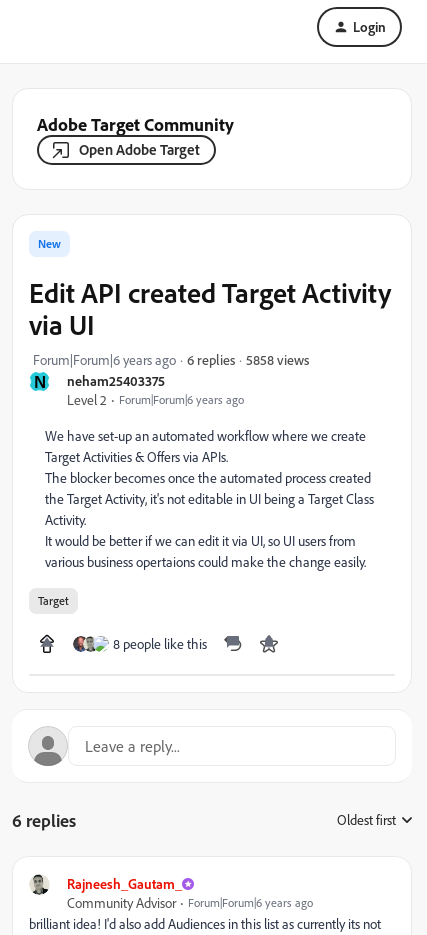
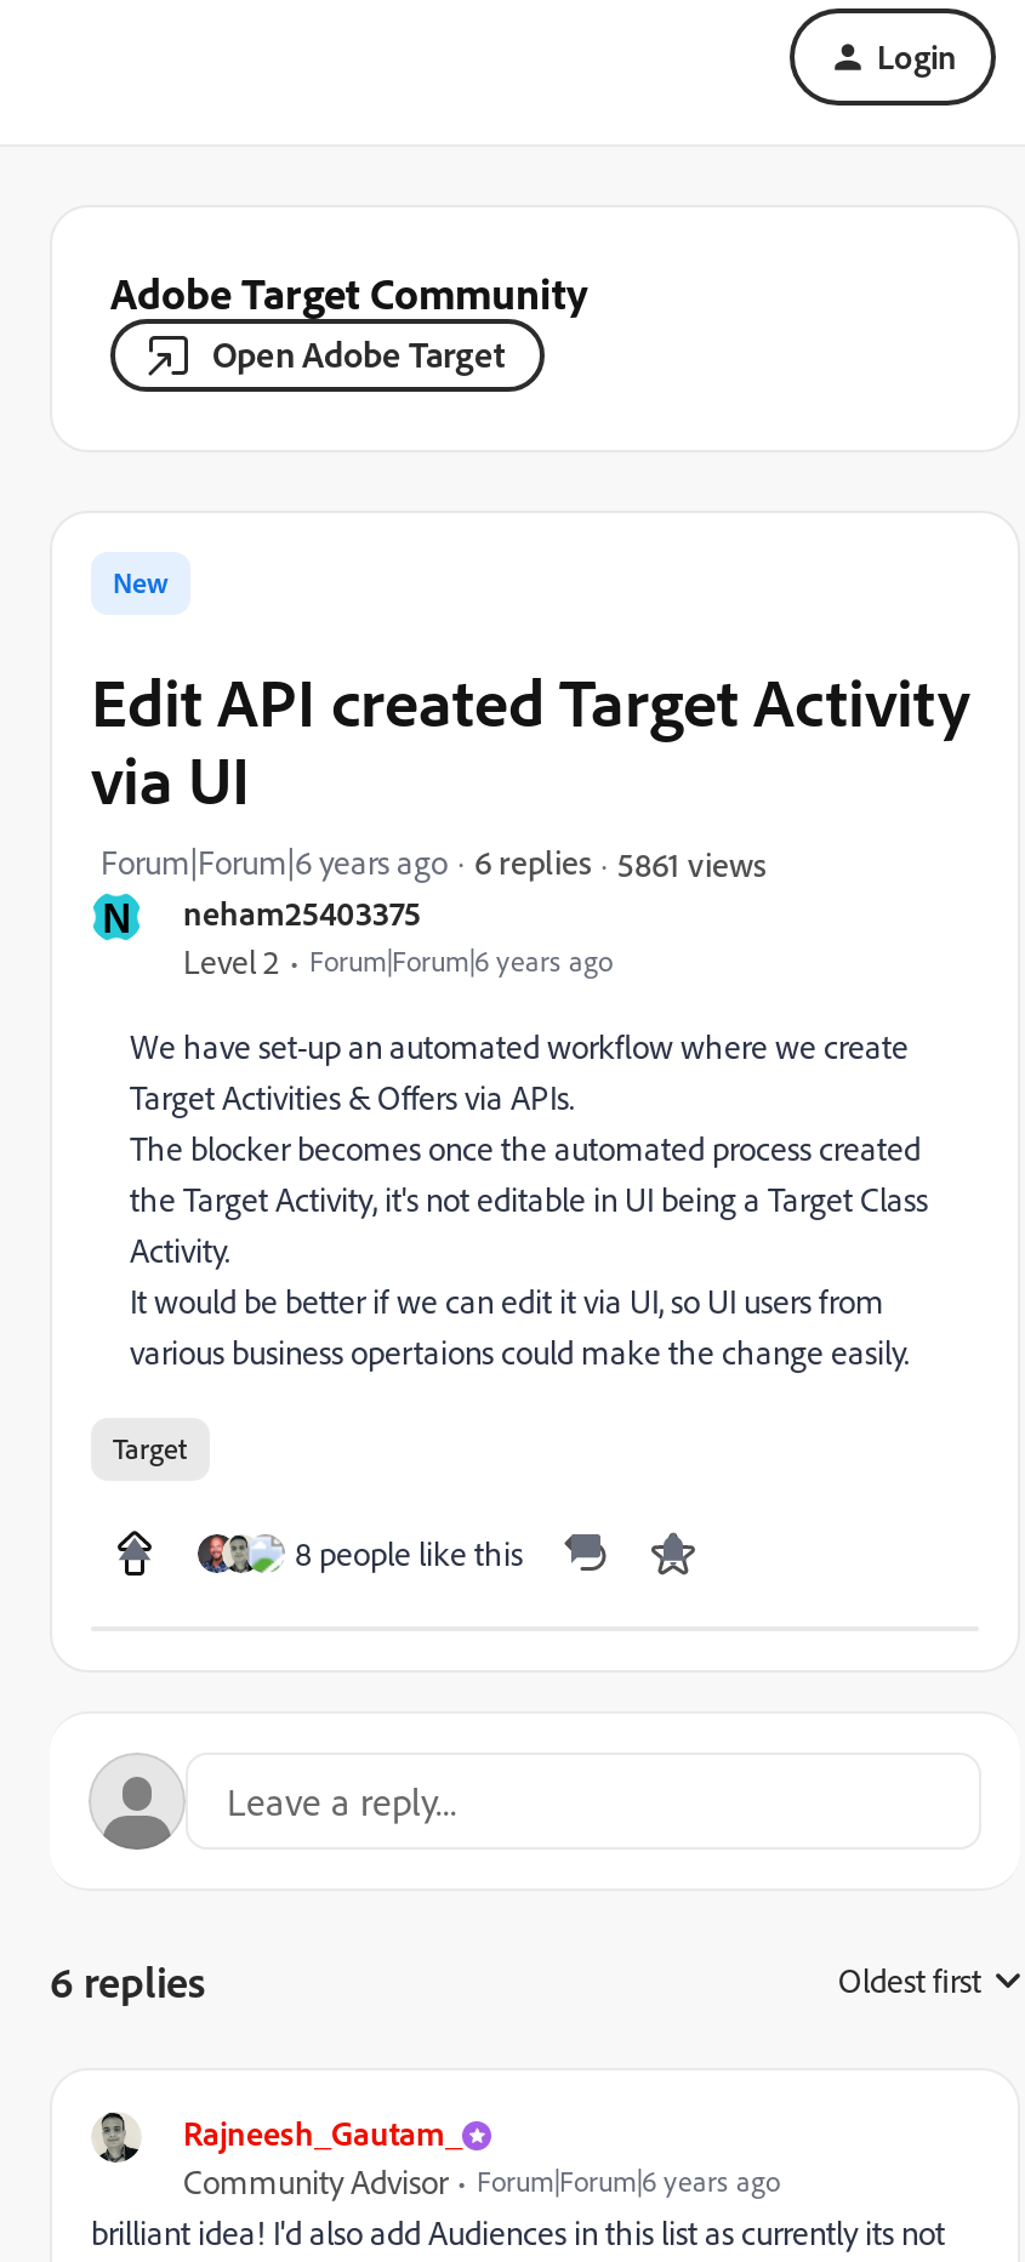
- 5858 views
+ 5861 views
